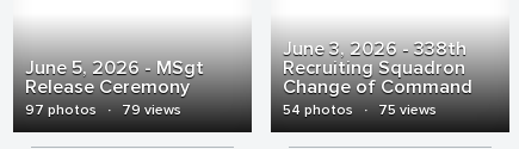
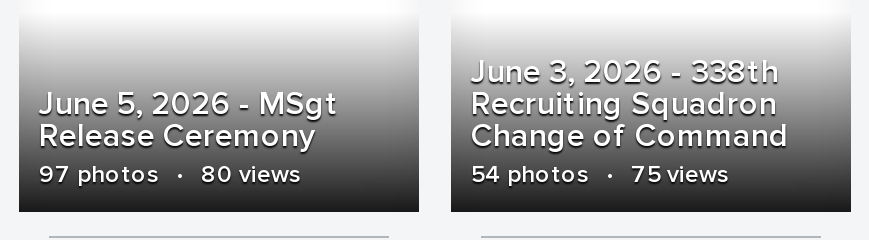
- 97 photos · 79 views
+ 97 photos · 80 views
